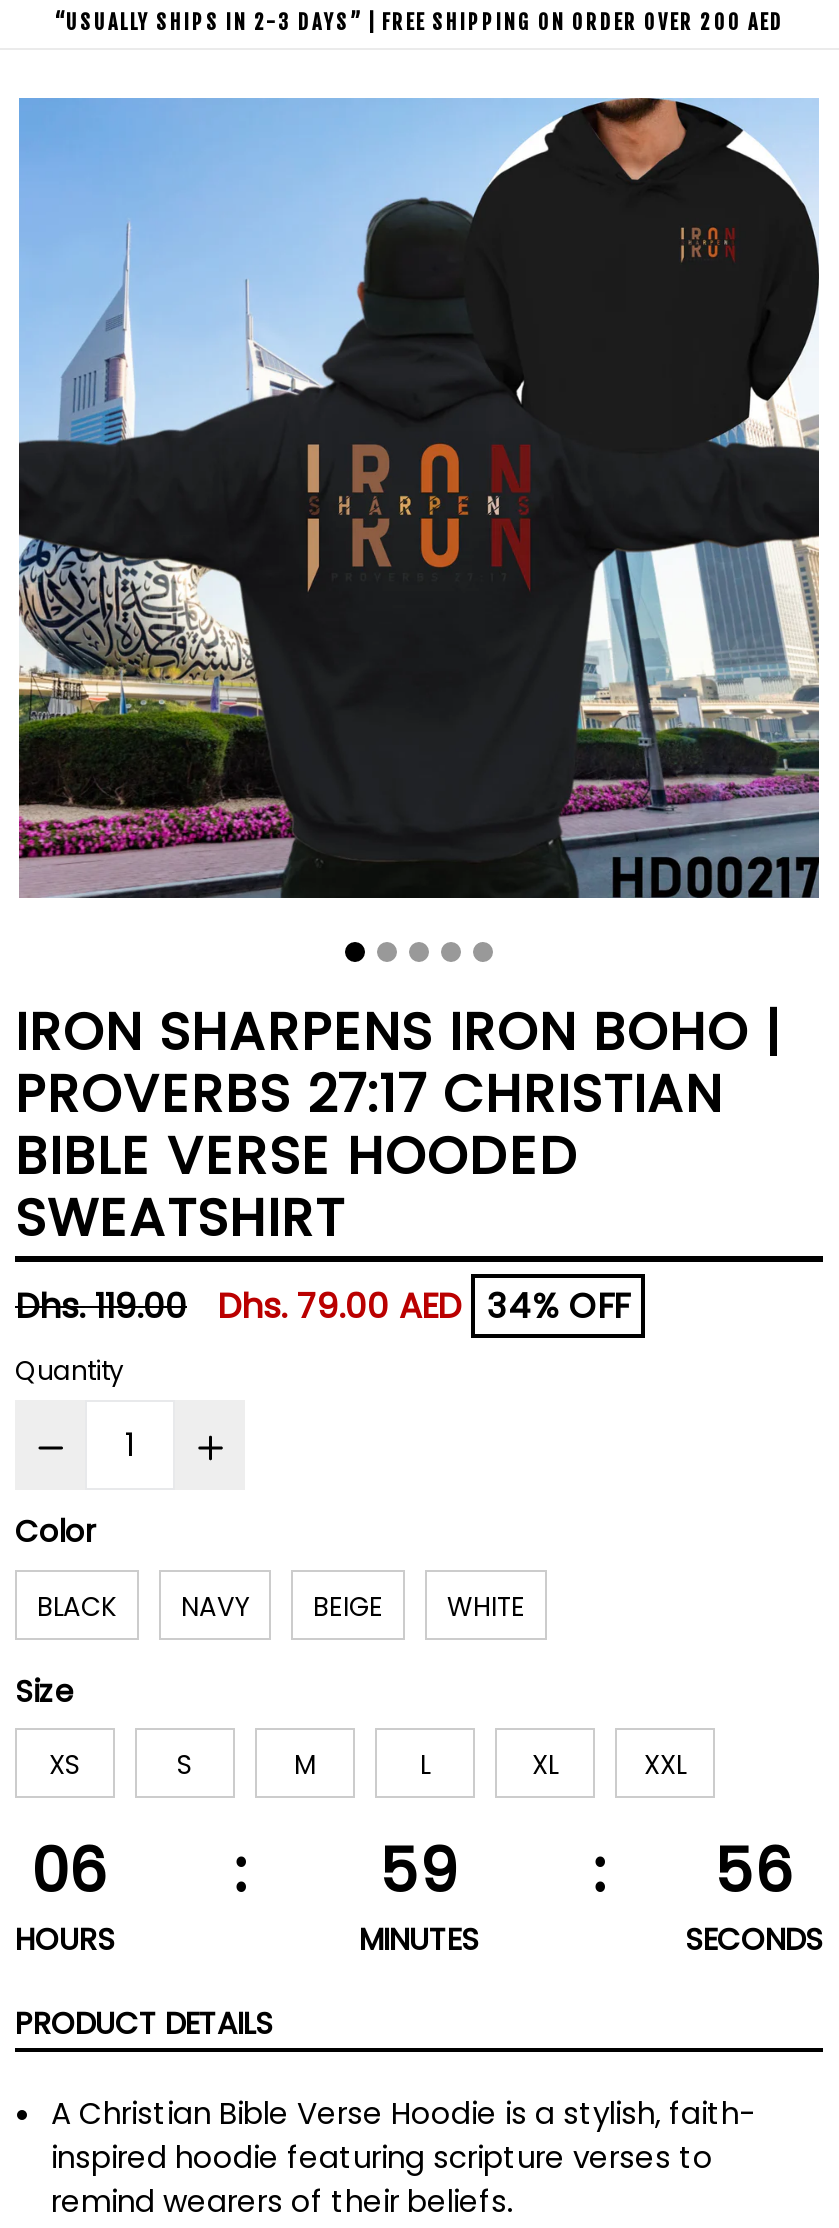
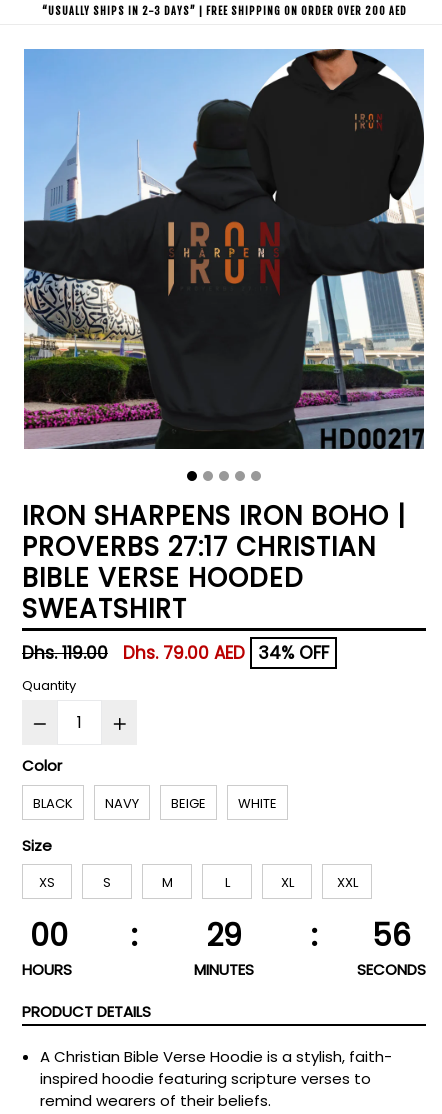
- 06
+ 00

- 59
+ 29
